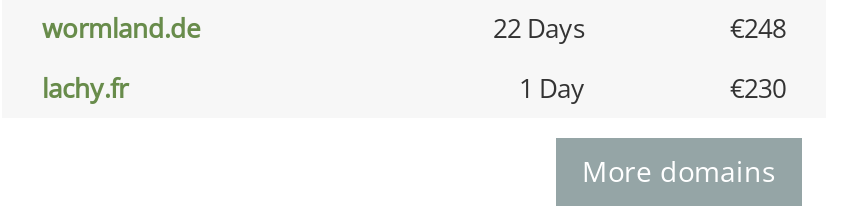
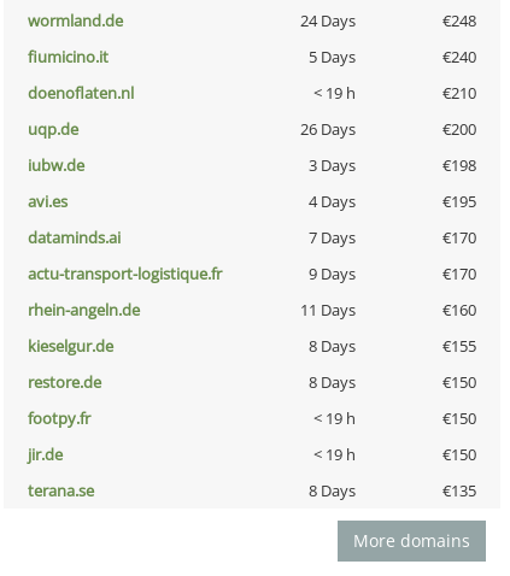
- 22 Days
+ 24 Days

- lachy.fr
- 1 Day
- €230
+ fiumicino.it
+ 5 Days
+ €240
+ doenoflaten.nl
+ < 19 h
+ €210
+ uqp.de
+ 26 Days
+ €200
+ iubw.de
+ 3 Days
+ €198
+ avi.es
+ 4 Days
+ €195
+ dataminds.ai
+ 7 Days
+ €170
+ actu-transport-logistique.fr
+ 9 Days
+ €170
+ rhein-angeln.de
+ 11 Days
+ €160
+ kieselgur.de
+ 8 Days
+ €155
+ restore.de
+ 8 Days
+ €150
+ footpy.fr
+ < 19 h
+ €150
+ jir.de
+ < 19 h
+ €150
+ terana.se
+ 8 Days
+ €135
